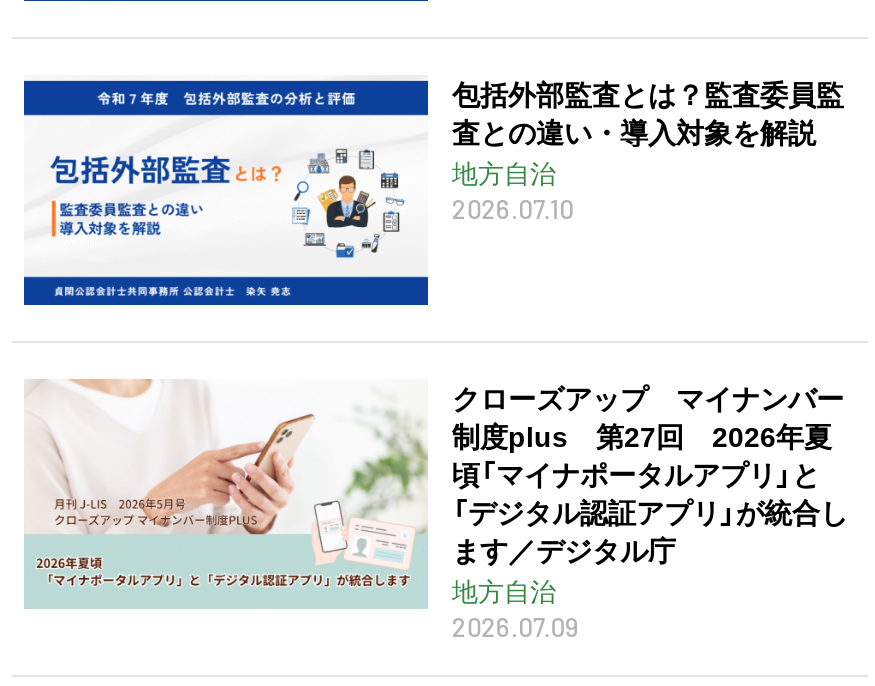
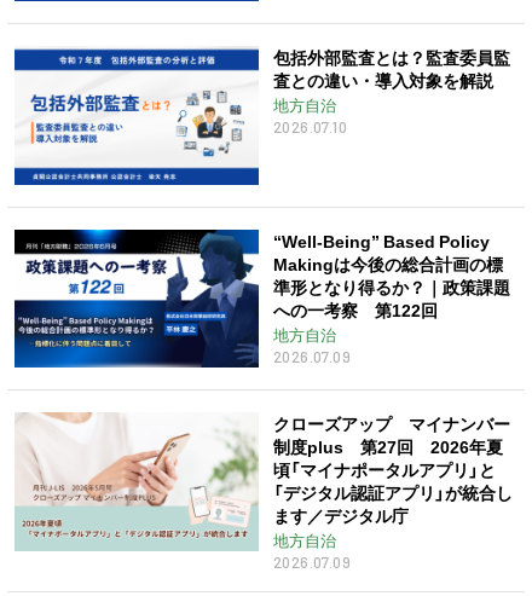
+ [image]
+ “Well-Being” Based Policy
+ Makingは今後の総合計画の標
+ 準形となり得るか？｜政策課題
+ への一考察 第122回
+ 地方自治
+ 2026.07.09
